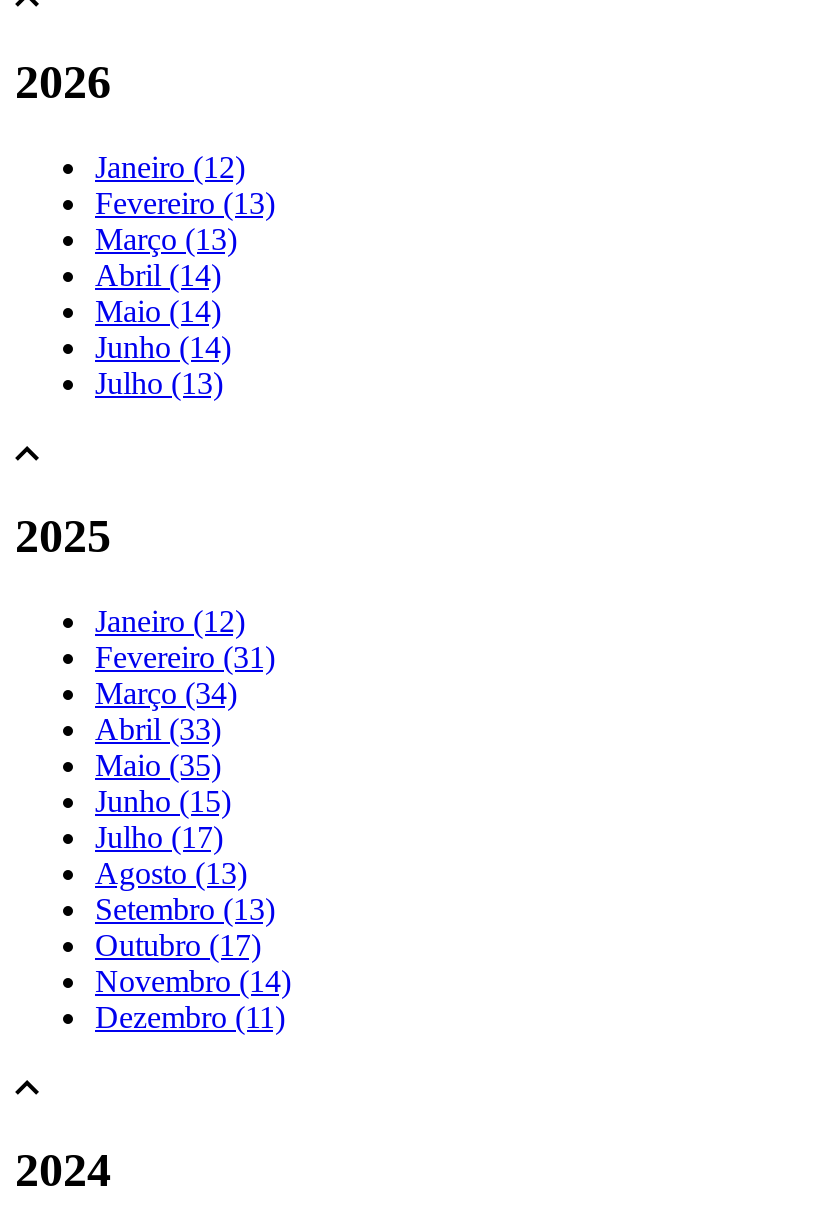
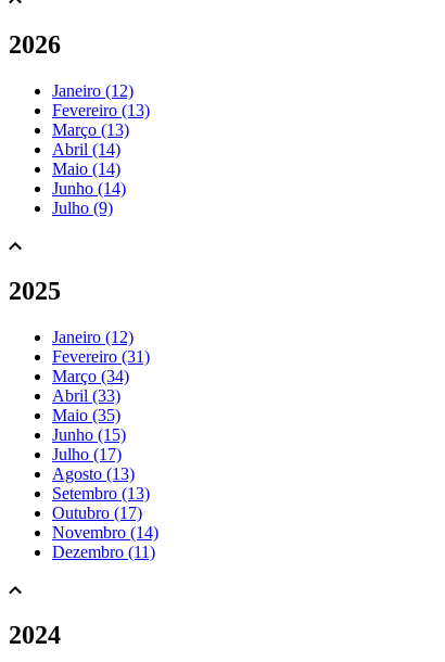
- Julho (13)
+ Julho (9)
